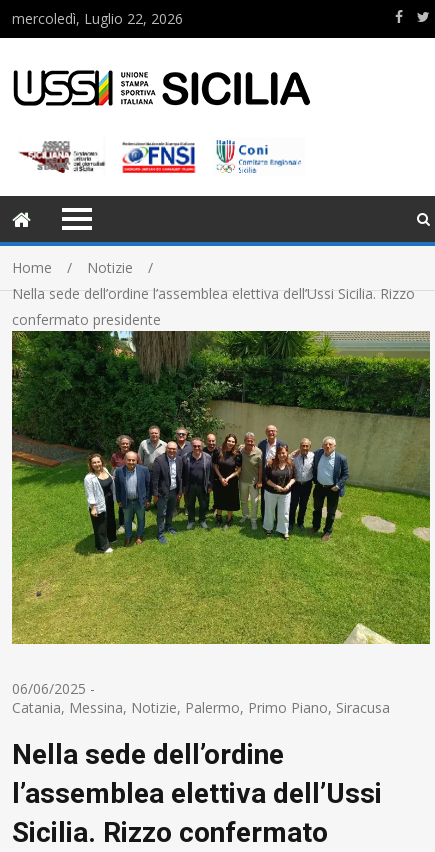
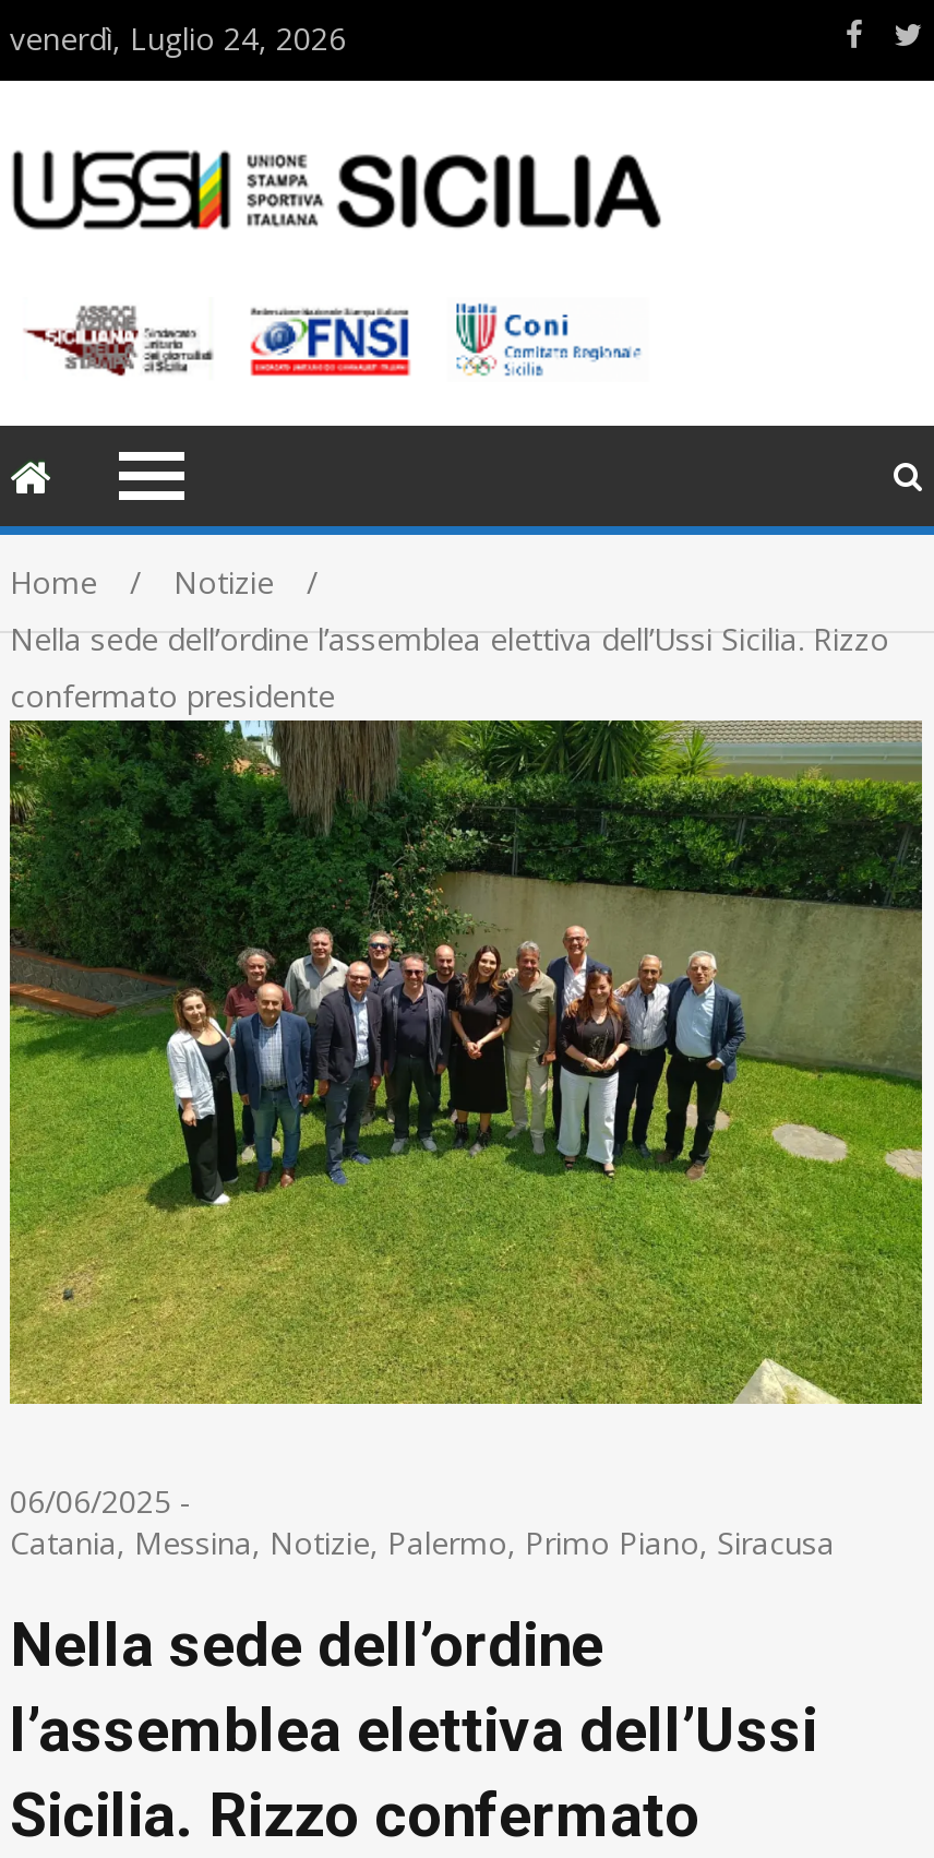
- mercoledì, Luglio 22, 2026
+ venerdì, Luglio 24, 2026
